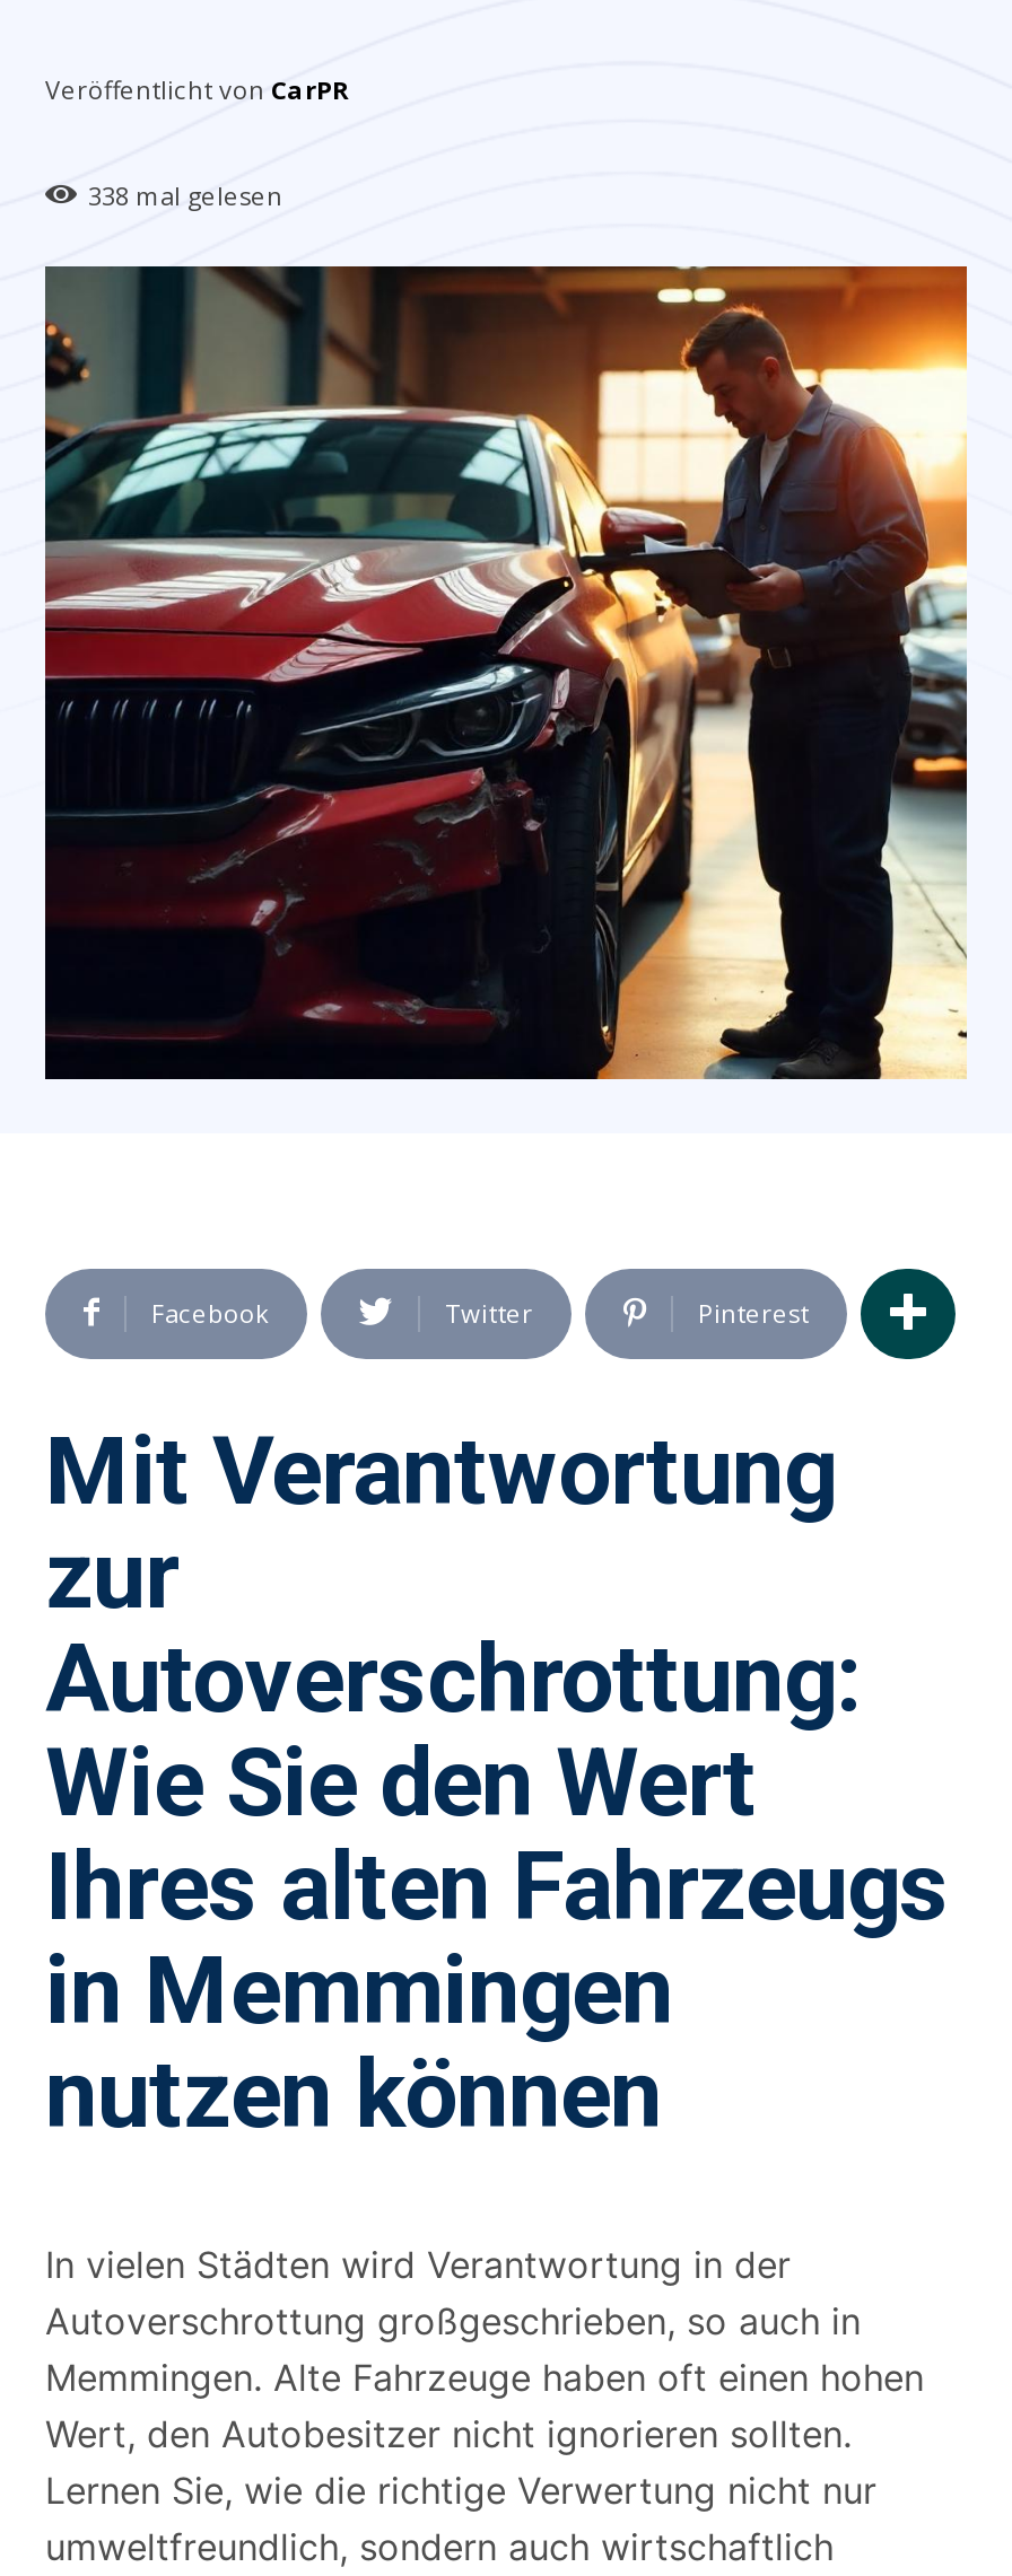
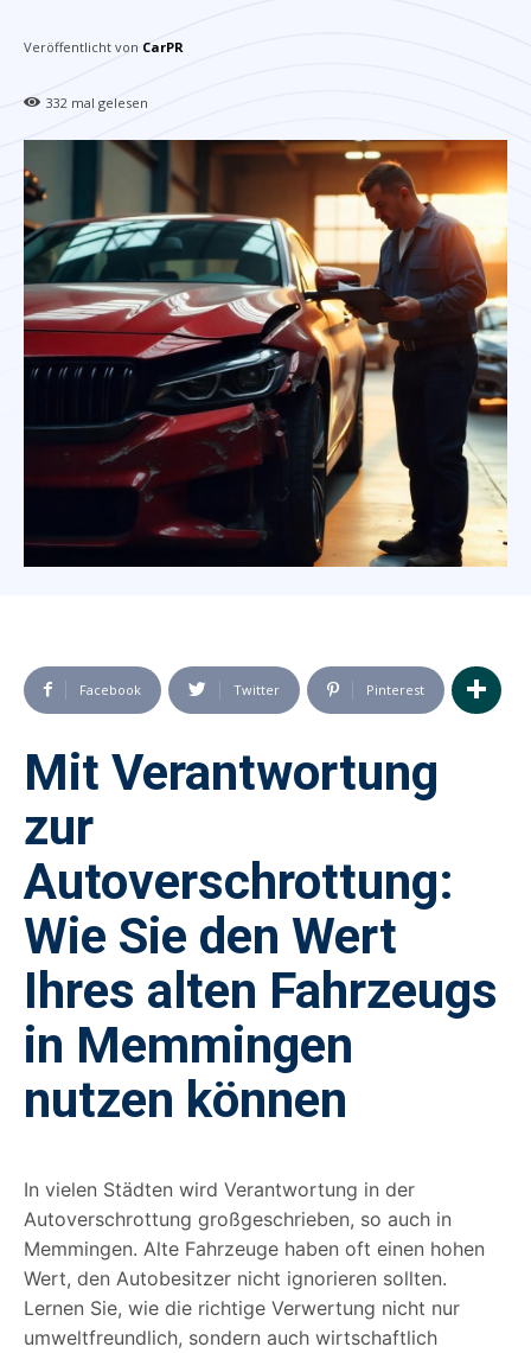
- 338 mal gelesen
+ 332 mal gelesen
